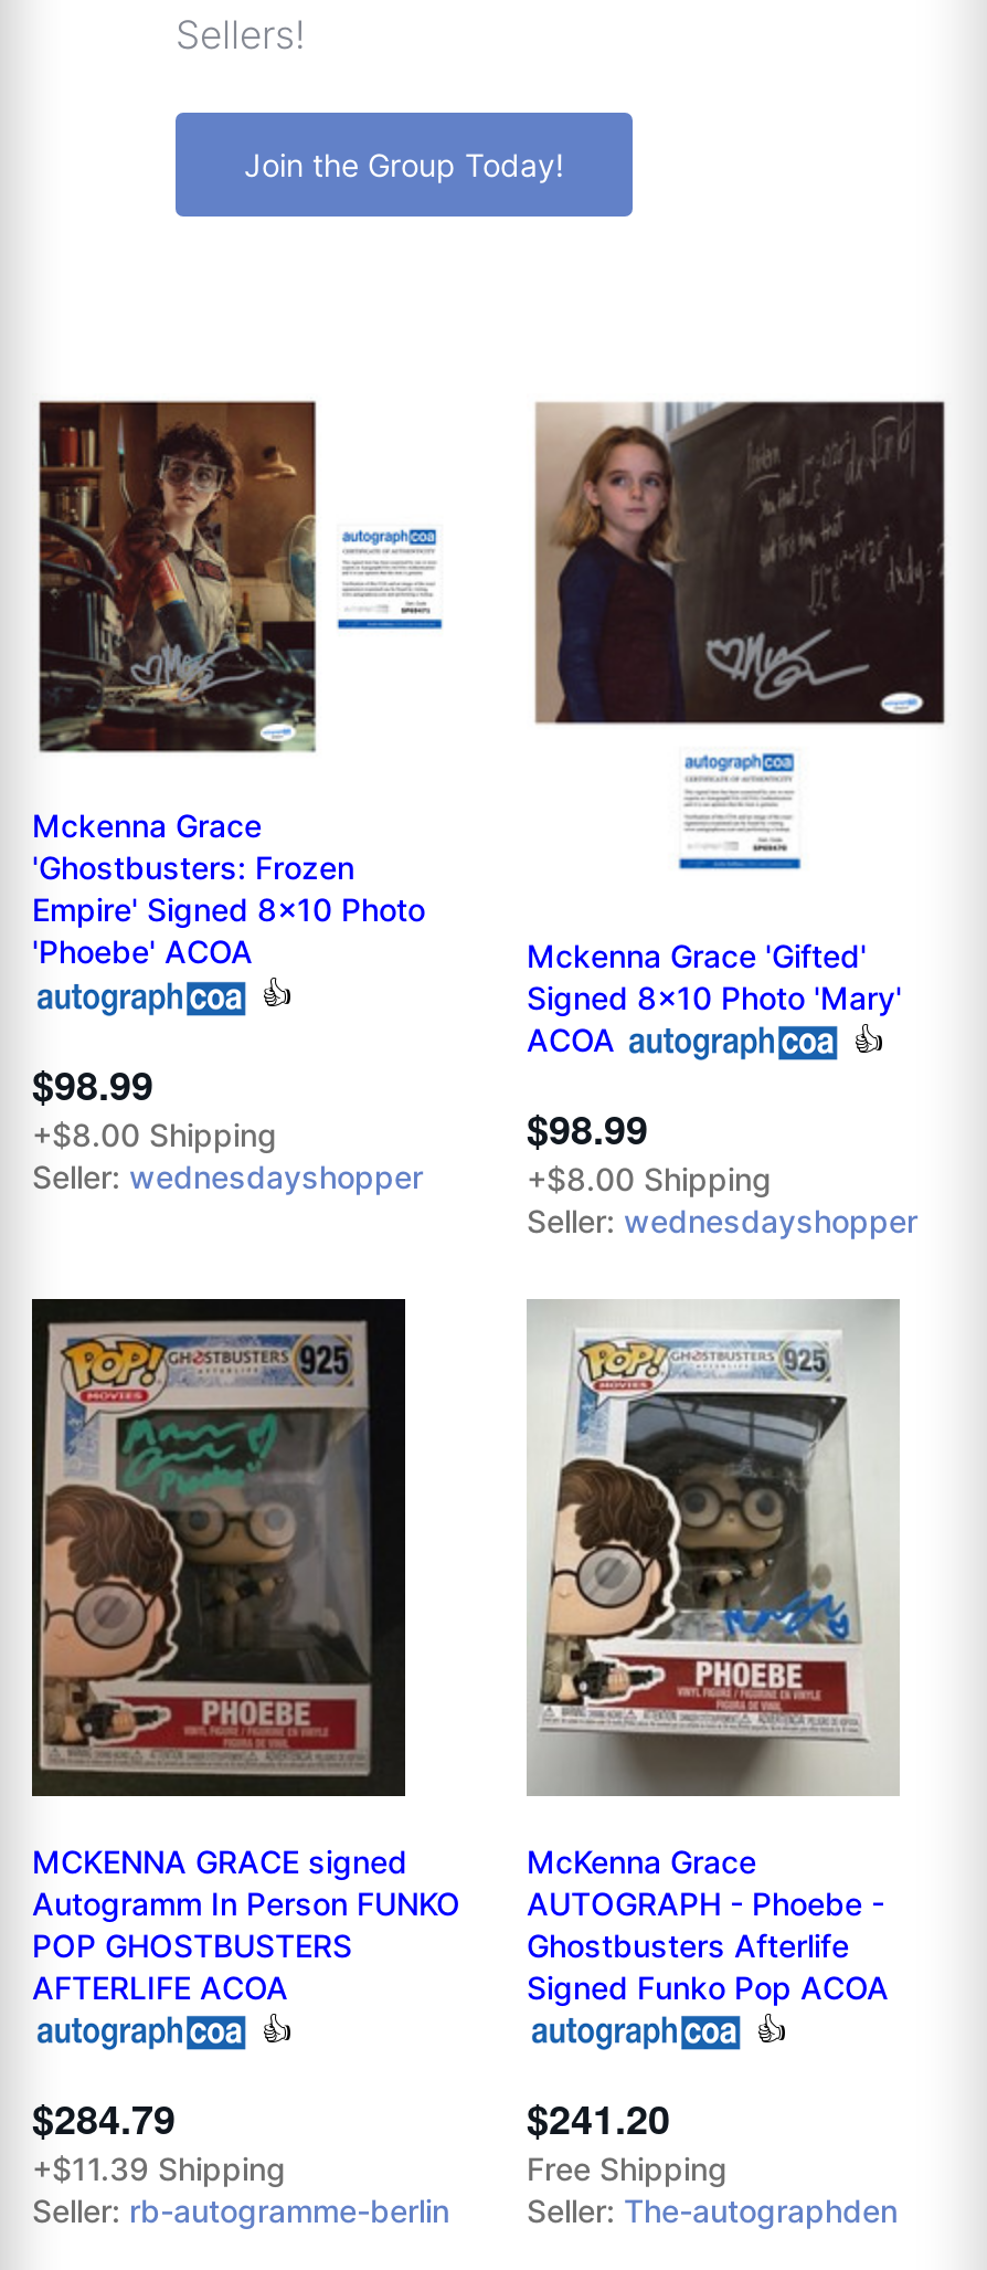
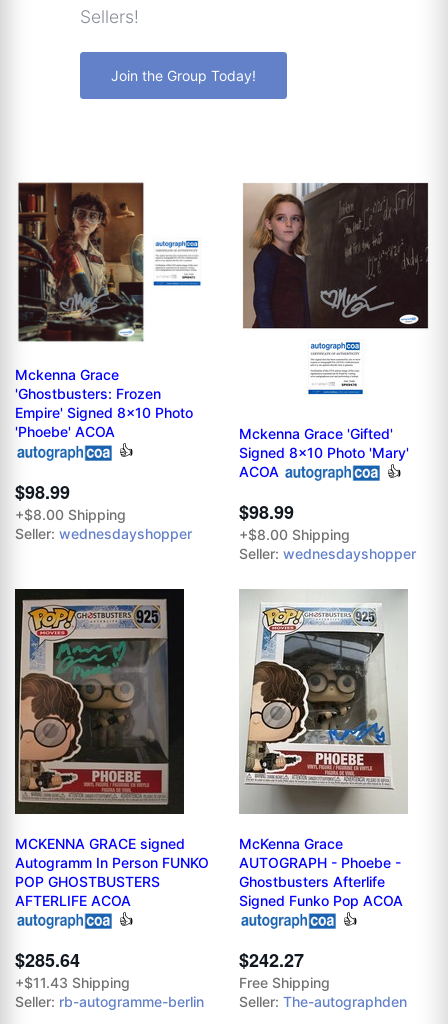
- $284.79
+ $285.64

- $241.20
+ $242.27

- +$11.39 Shipping
+ +$11.43 Shipping
